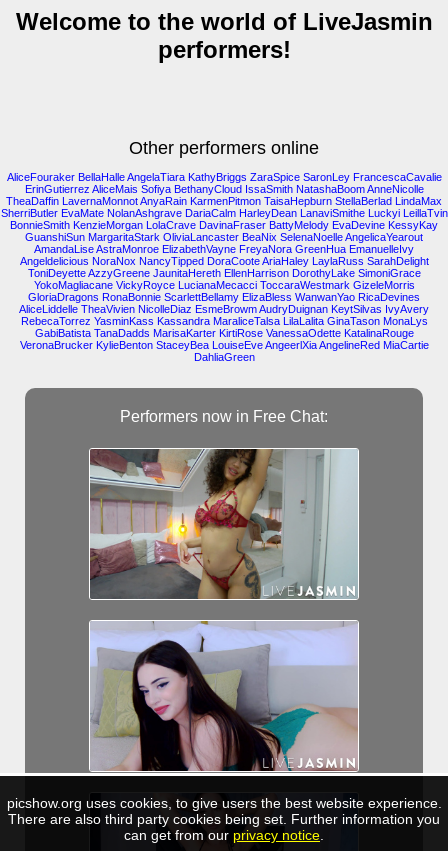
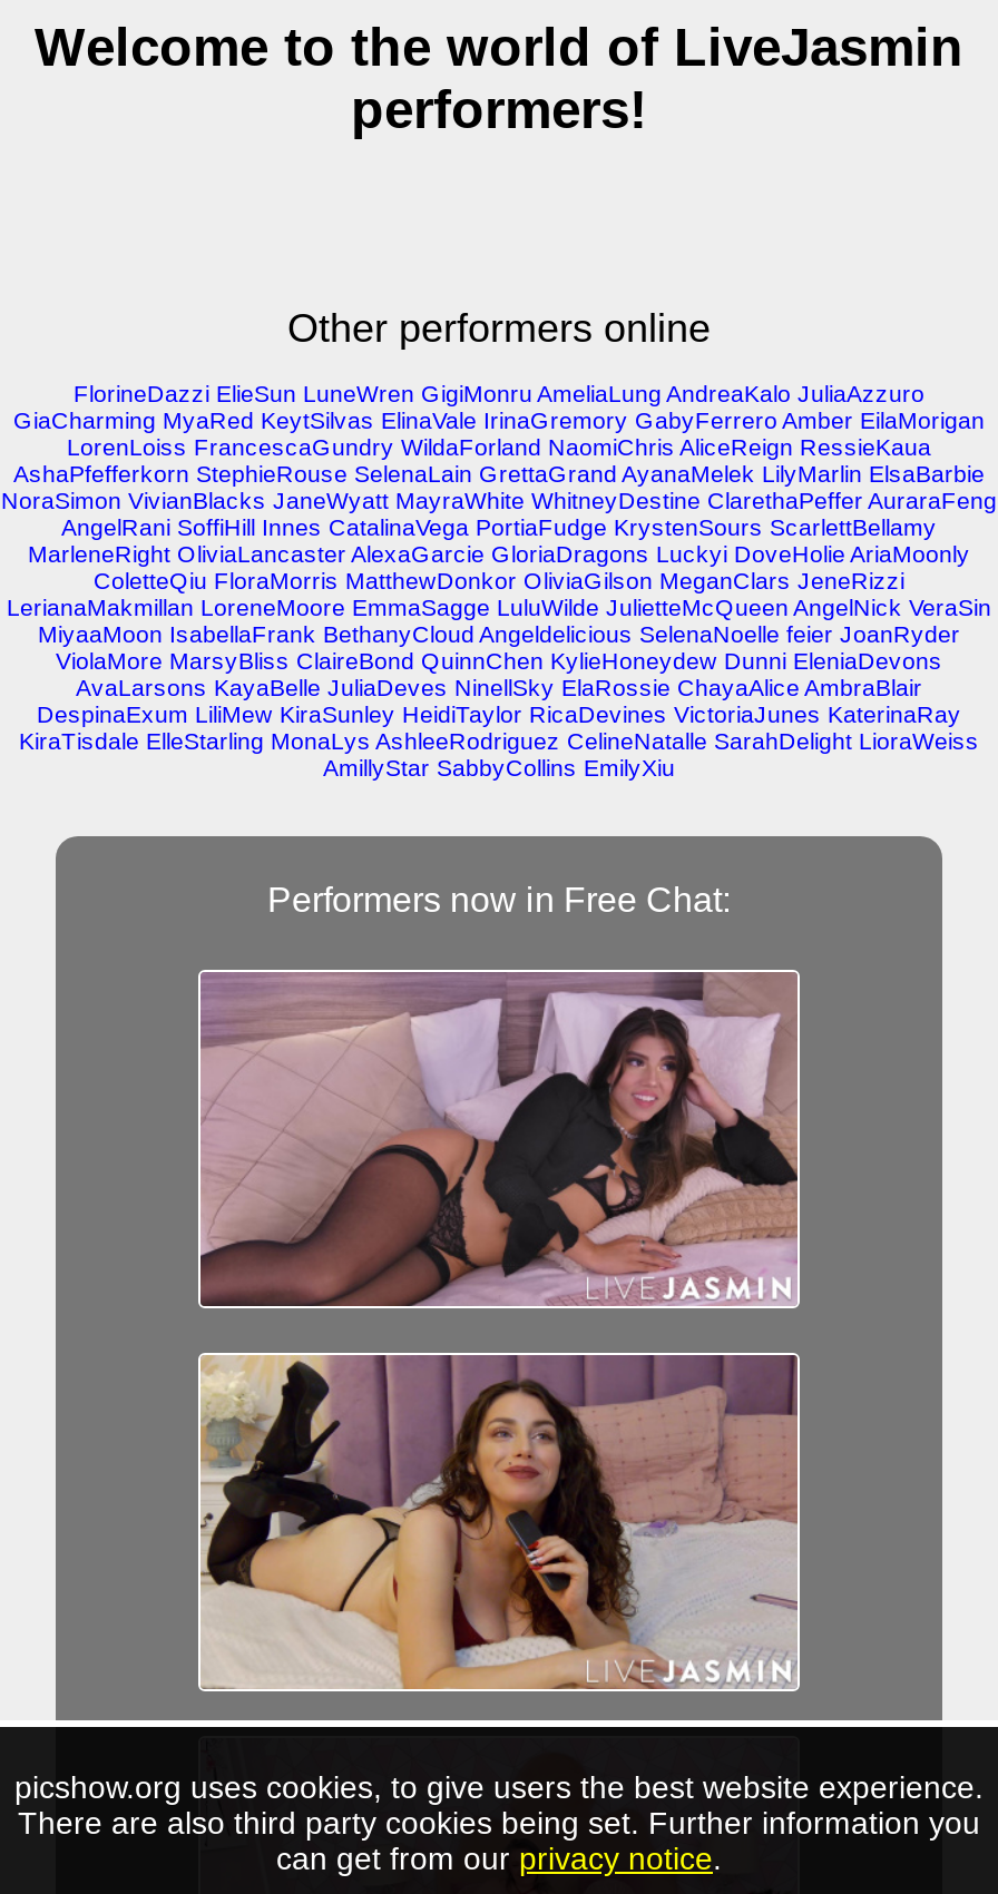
- AliceFouraker BellaHalle AngelaTiara KathyBriggs ZaraSpice SaronLey FrancescaCavalie
- ErinGutierrez AliceMais Sofiya BethanyCloud IssaSmith NatashaBoom AnneNicolle
- TheaDaffin LavernaMonnot AnyaRain KarmenPitmon TaisaHepburn StellaBerlad LindaMax
- SherriButler EvaMate NolanAshgrave DariaCalm HarleyDean LanaviSmithe Luckyi LeillaTvin
- BonnieSmith KenzieMorgan LolaCrave DavinaFraser BattyMelody EvaDevine KessyKay
- GuanshiSun MargaritaStark OliviaLancaster BeaNix SelenaNoelle AngelicaYearout
- AmandaLise AstraMonroe ElizabethVayne FreyaNora GreenHua EmanuelleIvy
- Angeldelicious NoraNox NancyTipped DoraCoote AriaHaley LaylaRuss SarahDelight
- ToniDeyette AzzyGreene JaunitaHereth EllenHarrison DorothyLake SimoniGrace
- YokoMagliacane VickyRoyce LucianaMecacci ToccaraWestmark GizeleMorris
- GloriaDragons RonaBonnie ScarlettBellamy ElizaBless WanwanYao RicaDevines
- AliceLiddelle TheaVivien NicolleDiaz EsmeBrowm AudryDuignan KeytSilvas IvyAvery
- RebecaTorrez YasminKass Kassandra MaraliceTalsa LilaLalita GinaTason MonaLys
- GabiBatista TanaDadds MarisaKarter KirtiRose VanessaOdette KatalinaRouge
- VeronaBrucker KylieBenton StaceyBea LouiseEve AngeerlXia AngelineRed MiaCartie
- DahliaGreen
+ FlorineDazzi ElieSun LuneWren GigiMonru AmeliaLung AndreaKalo JuliaAzzuro
+ GiaCharming MyaRed KeytSilvas ElinaVale IrinaGremory GabyFerrero Amber EilaMorigan
+ LorenLoiss FrancescaGundry WildaForland NaomiChris AliceReign RessieKaua
+ AshaPfefferkorn StephieRouse SelenaLain GrettaGrand AyanaMelek LilyMarlin ElsaBarbie
+ NoraSimon VivianBlacks JaneWyatt MayraWhite WhitneyDestine ClarethaPeffer AuraraFeng
+ AngelRani SoffiHill Innes CatalinaVega PortiaFudge KrystenSours ScarlettBellamy
+ MarleneRight OliviaLancaster AlexaGarcie GloriaDragons Luckyi DoveHolie AriaMoonly
+ ColetteQiu FloraMorris MatthewDonkor OliviaGilson MeganClars JeneRizzi
+ LerianaMakmillan LoreneMoore EmmaSagge LuluWilde JulietteMcQueen AngelNick VeraSin
+ MiyaaMoon IsabellaFrank BethanyCloud Angeldelicious SelenaNoelle feier JoanRyder
+ ViolaMore MarsyBliss ClaireBond QuinnChen KylieHoneydew Dunni EleniaDevons
+ AvaLarsons KayaBelle JuliaDeves NinellSky ElaRossie ChayaAlice AmbraBlair
+ DespinaExum LiliMew KiraSunley HeidiTaylor RicaDevines VictoriaJunes KaterinaRay
+ KiraTisdale ElleStarling MonaLys AshleeRodriguez CelineNatalle SarahDelight LioraWeiss
+ AmillyStar SabbyCollins EmilyXiu

- [image]
+ [image]

- [image]
+ [image]
